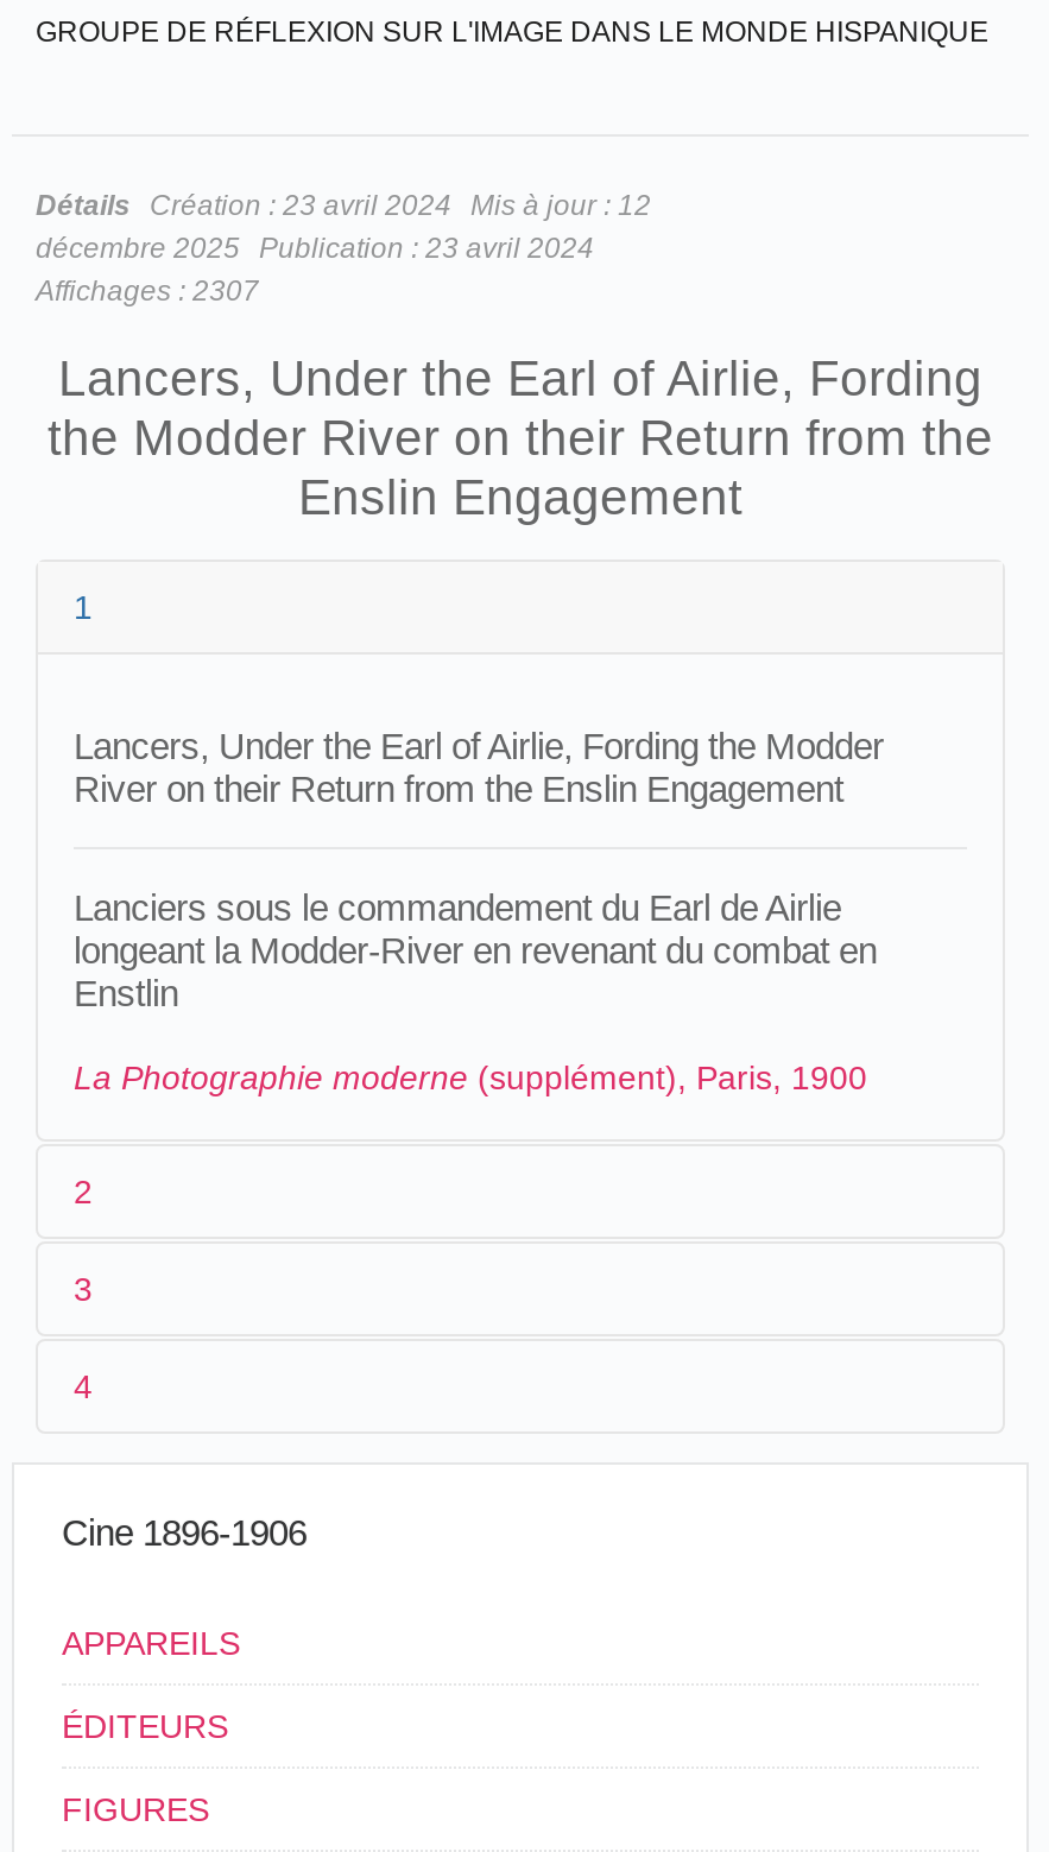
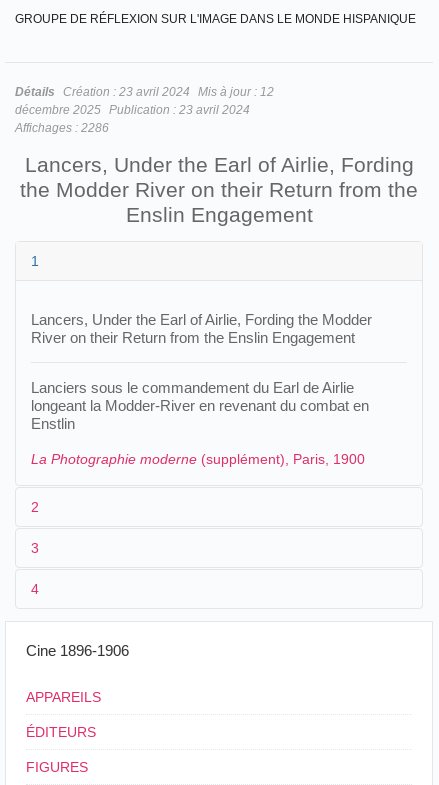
- Affichages : 2307
+ Affichages : 2286
